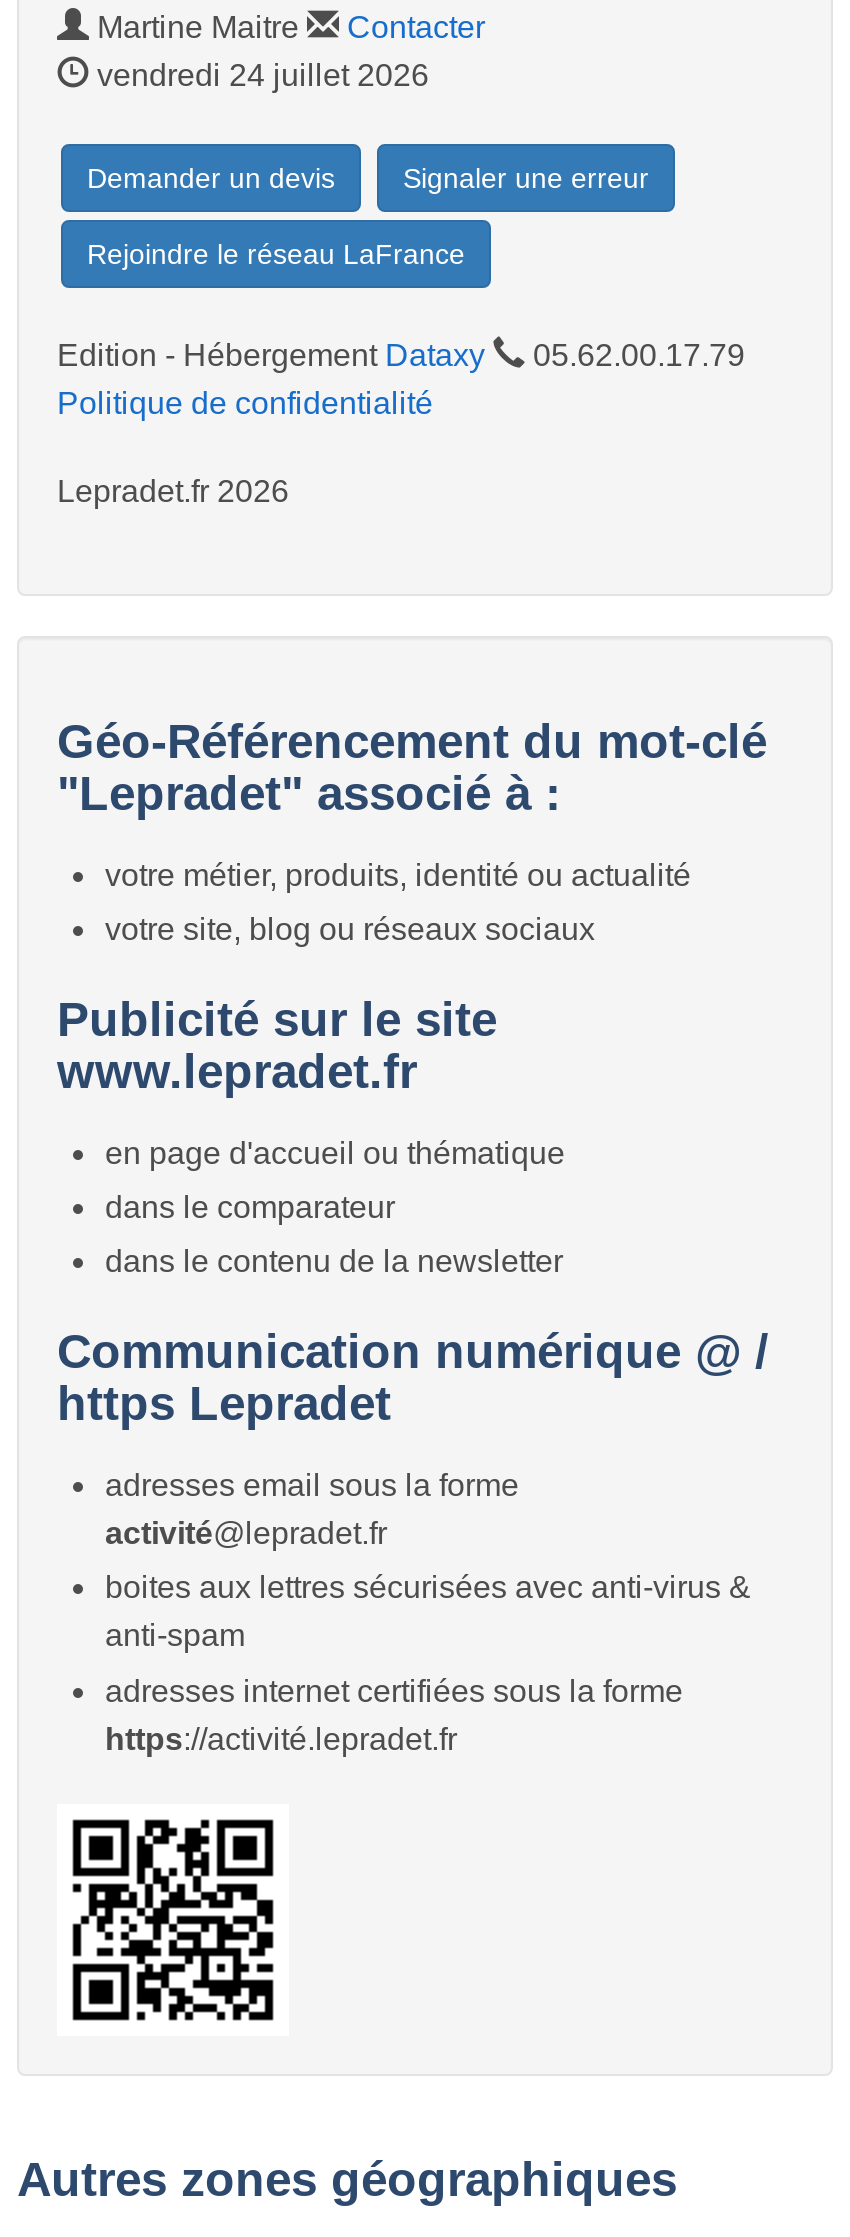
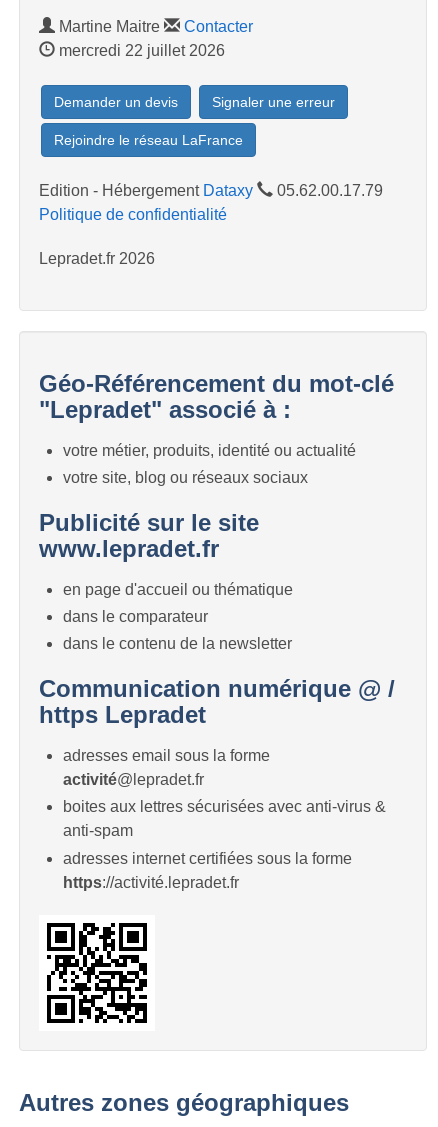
- vendredi 24 juillet 2026
+ mercredi 22 juillet 2026
